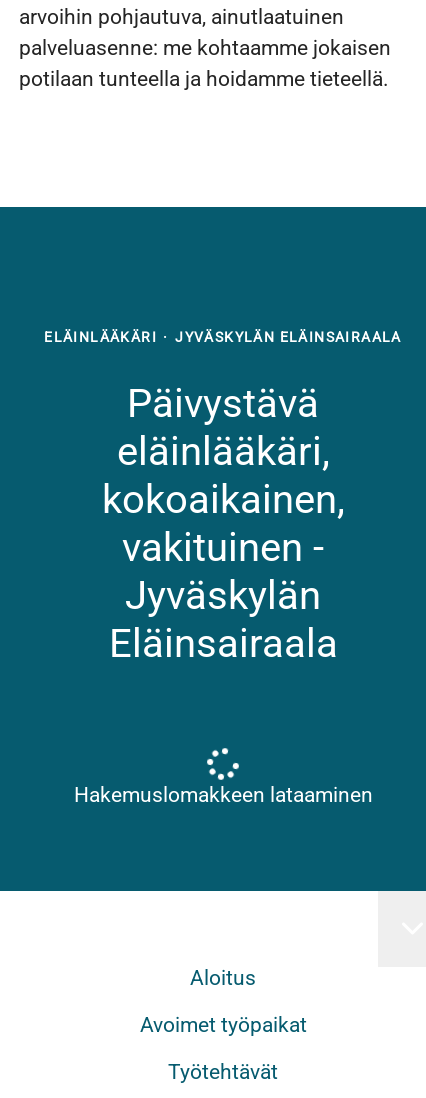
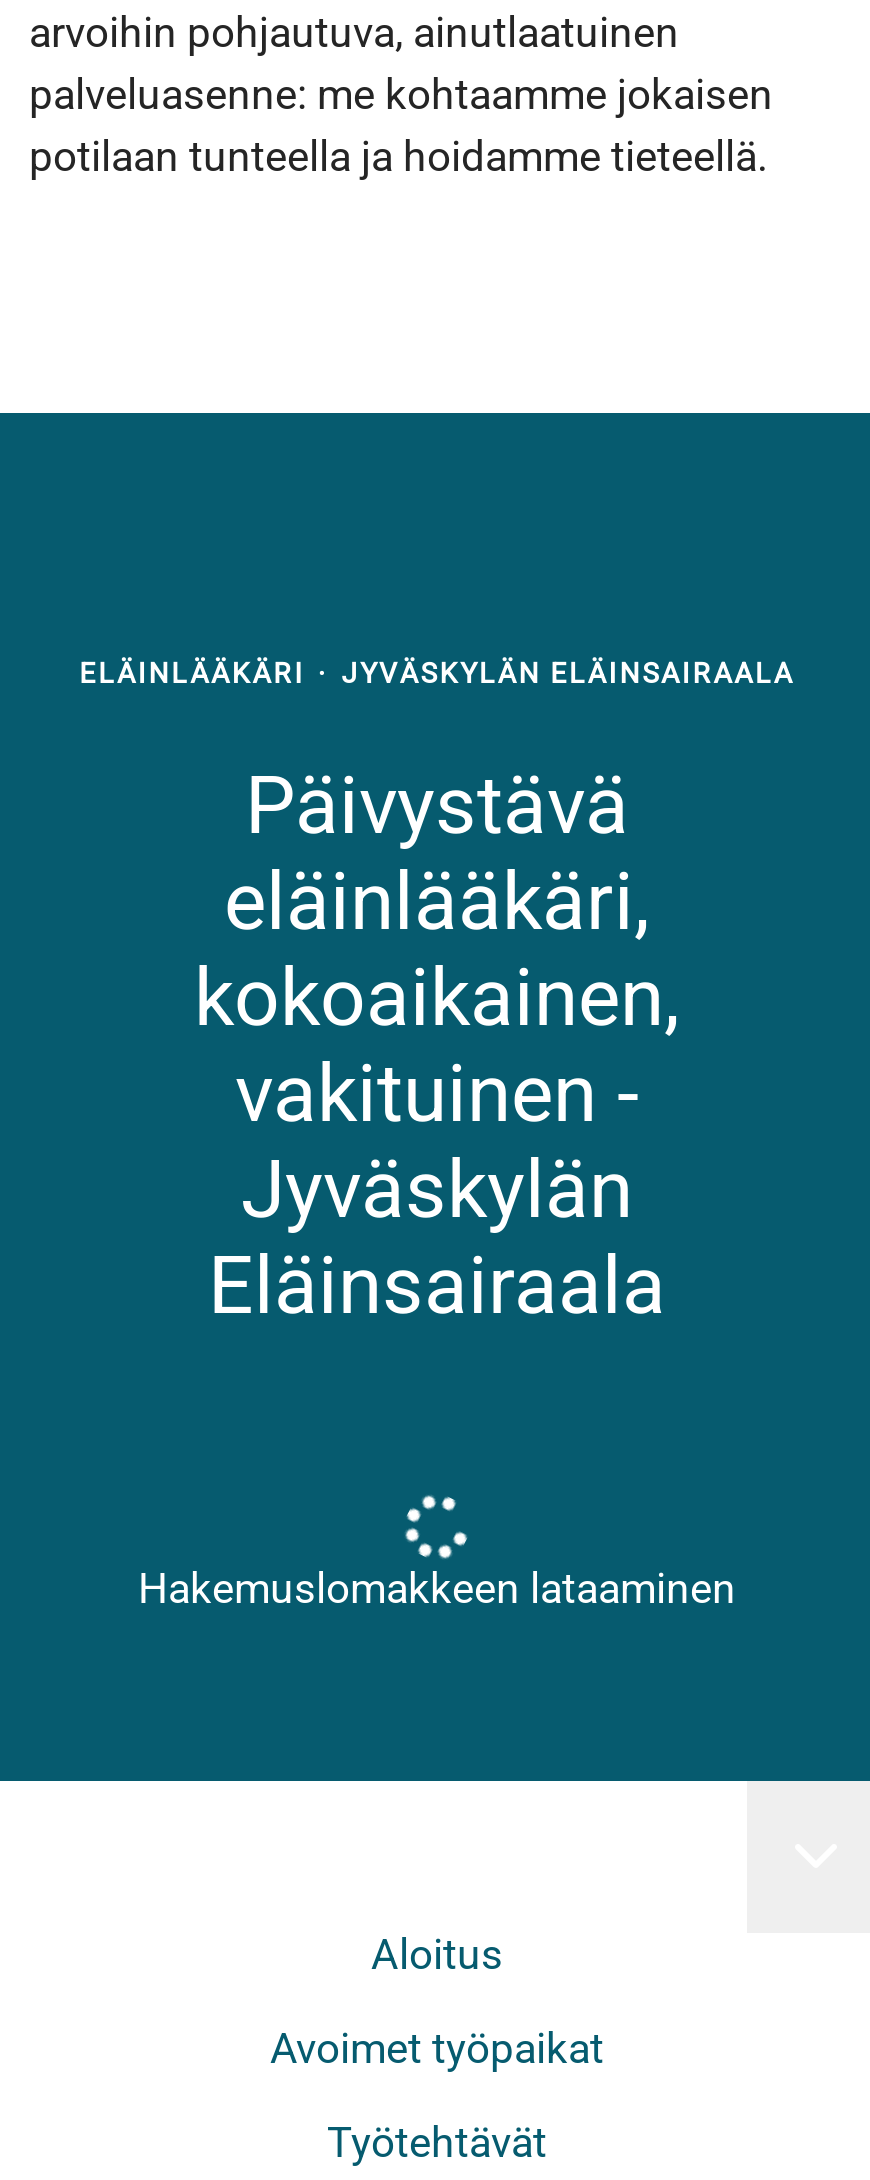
- [image]
+ [image]
